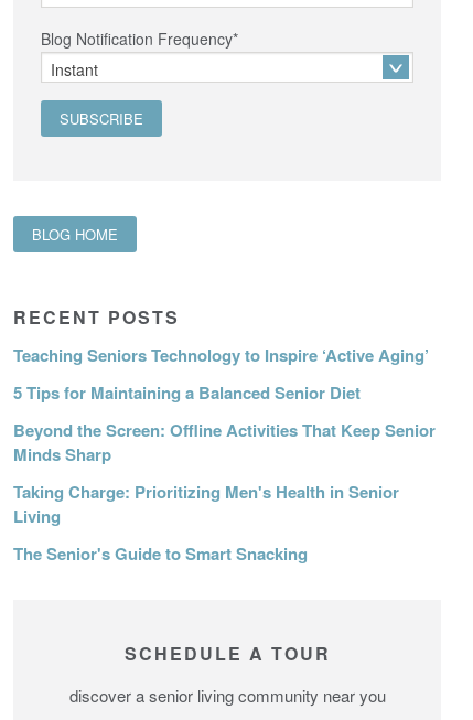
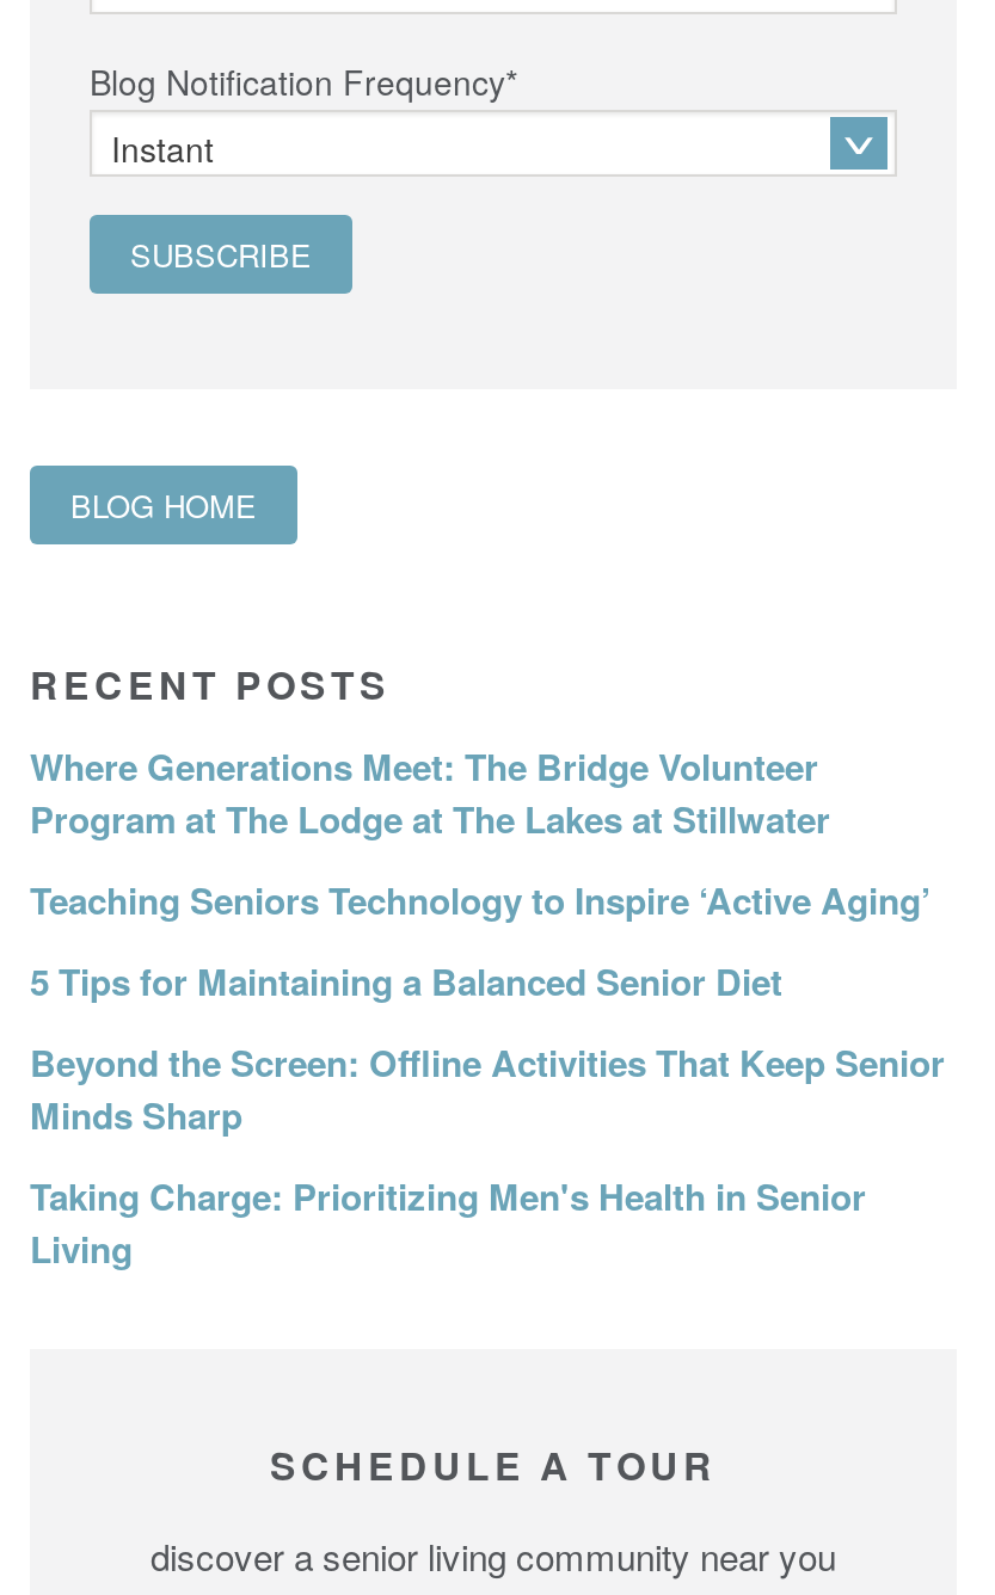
+ Where Generations Meet: The Bridge Volunteer
+ Program at The Lodge at The Lakes at Stillwater

moved down: Teaching Seniors Technology to Inspire ‘Active Aging’ | 5 Tips for Maintaining a Balanced Senior Diet | Beyond the Screen: Offline Activities That Keep Senior | Minds Sharp | Taking Charge: Prioritizing Men's Health in Senior | Living

- The Senior's Guide to Smart Snacking
